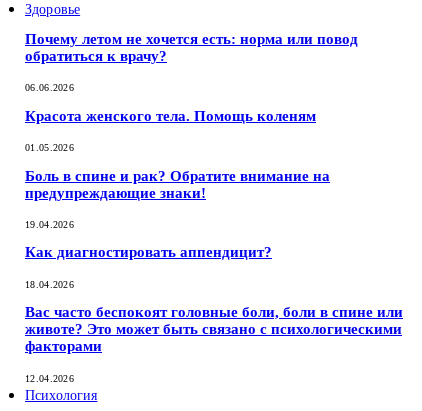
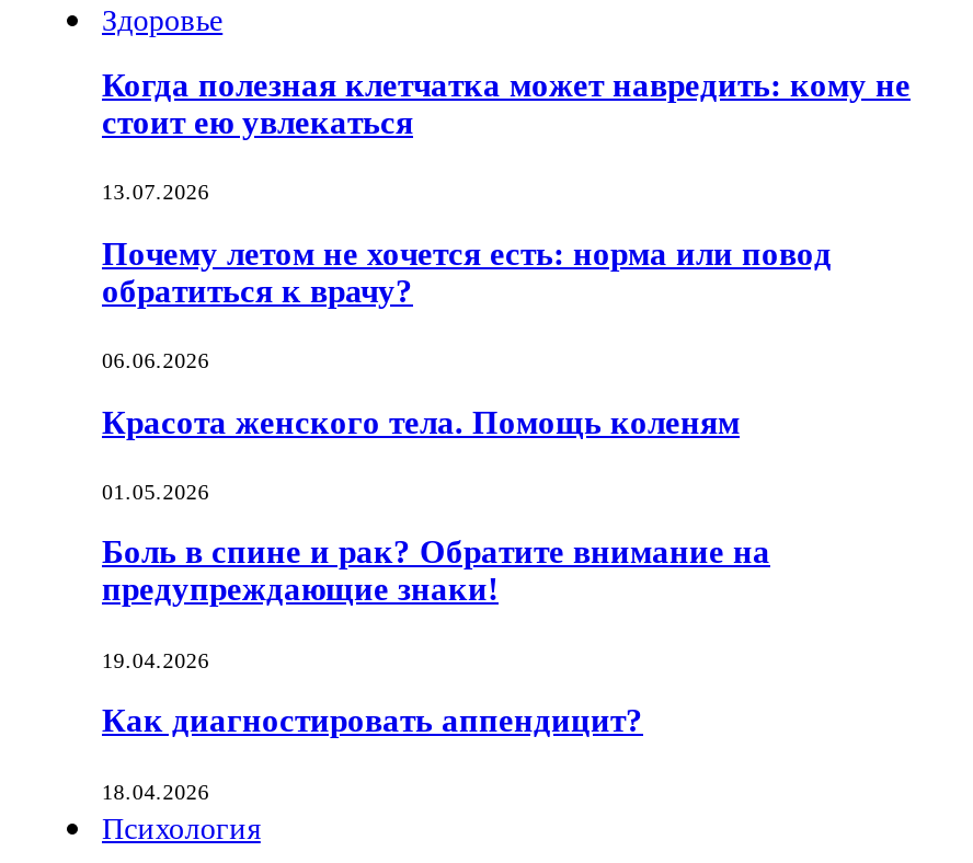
+ Когда полезная клетчатка может навредить: кому не
+ стоит ею увлекаться
+ 13.07.2026

moved down: Почему летом не хочется есть: норма или повод | обратиться к врачу? | 06.06.2026 | ... | Как диагностировать аппендицит? | 18.04.2026

- Вас часто беспокоят головные боли, боли в спине или
- животе? Это может быть связано с психологическими
- факторами
- 12.04.2026
